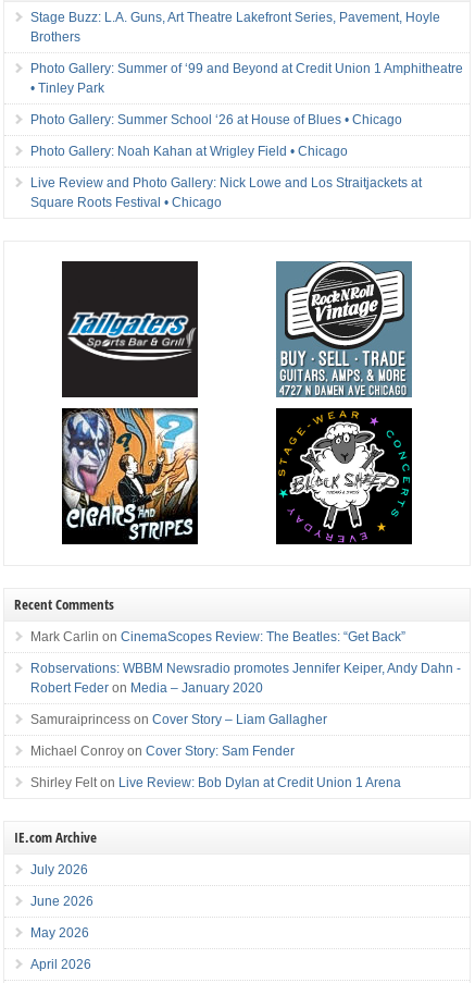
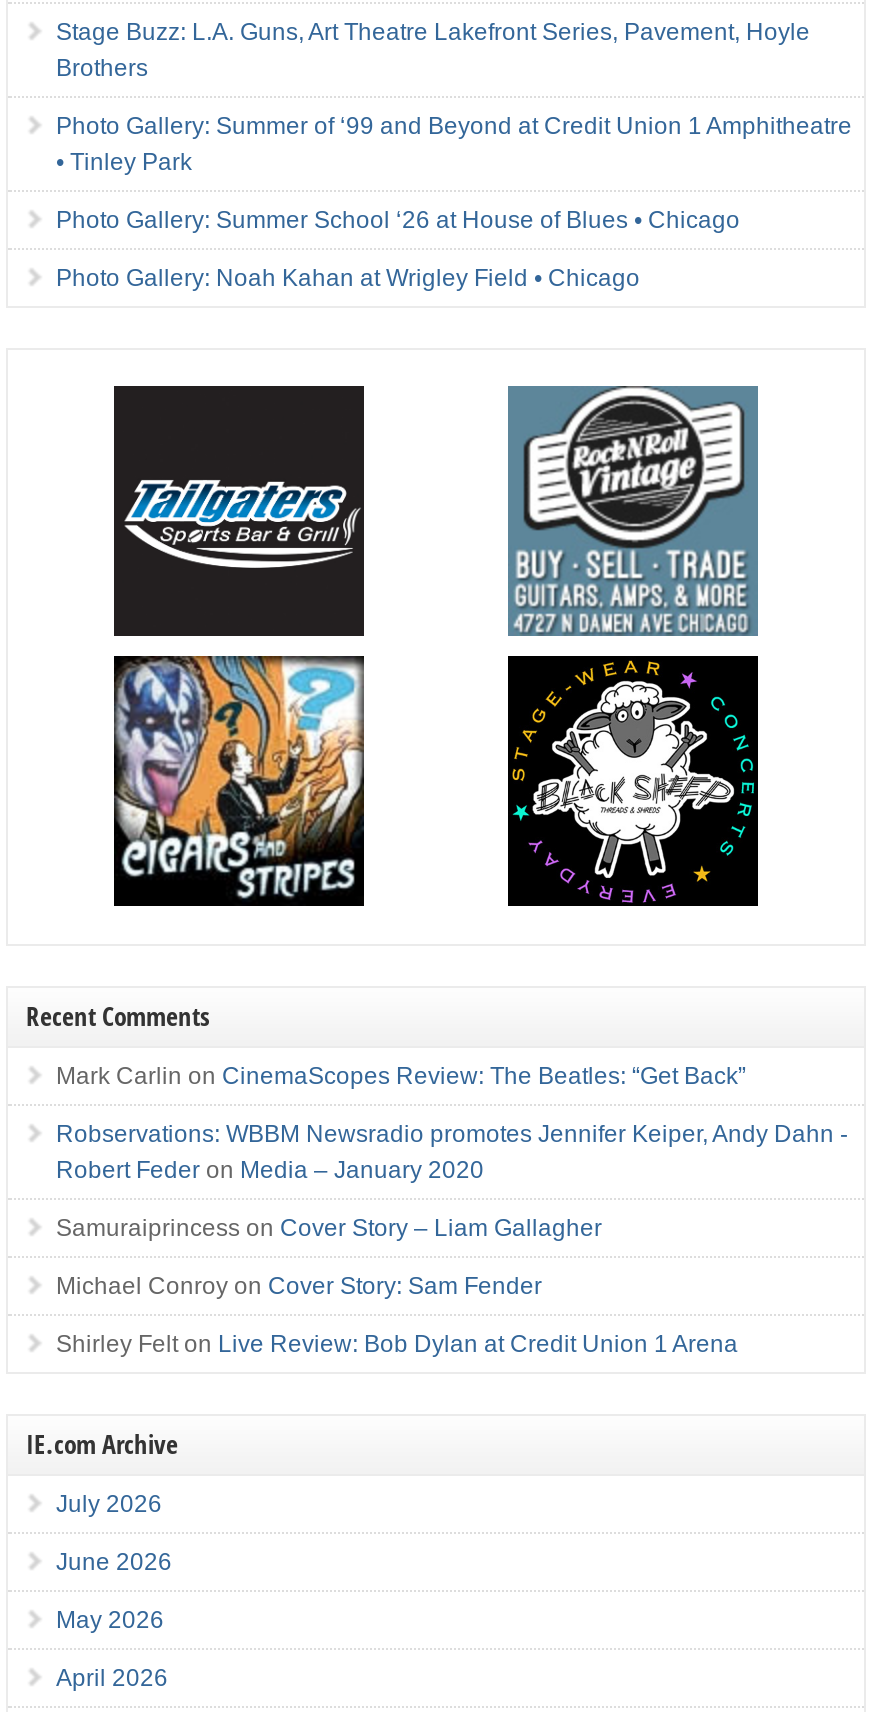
- Live Review and Photo Gallery: Nick Lowe and Los Straitjackets at
- Square Roots Festival • Chicago
